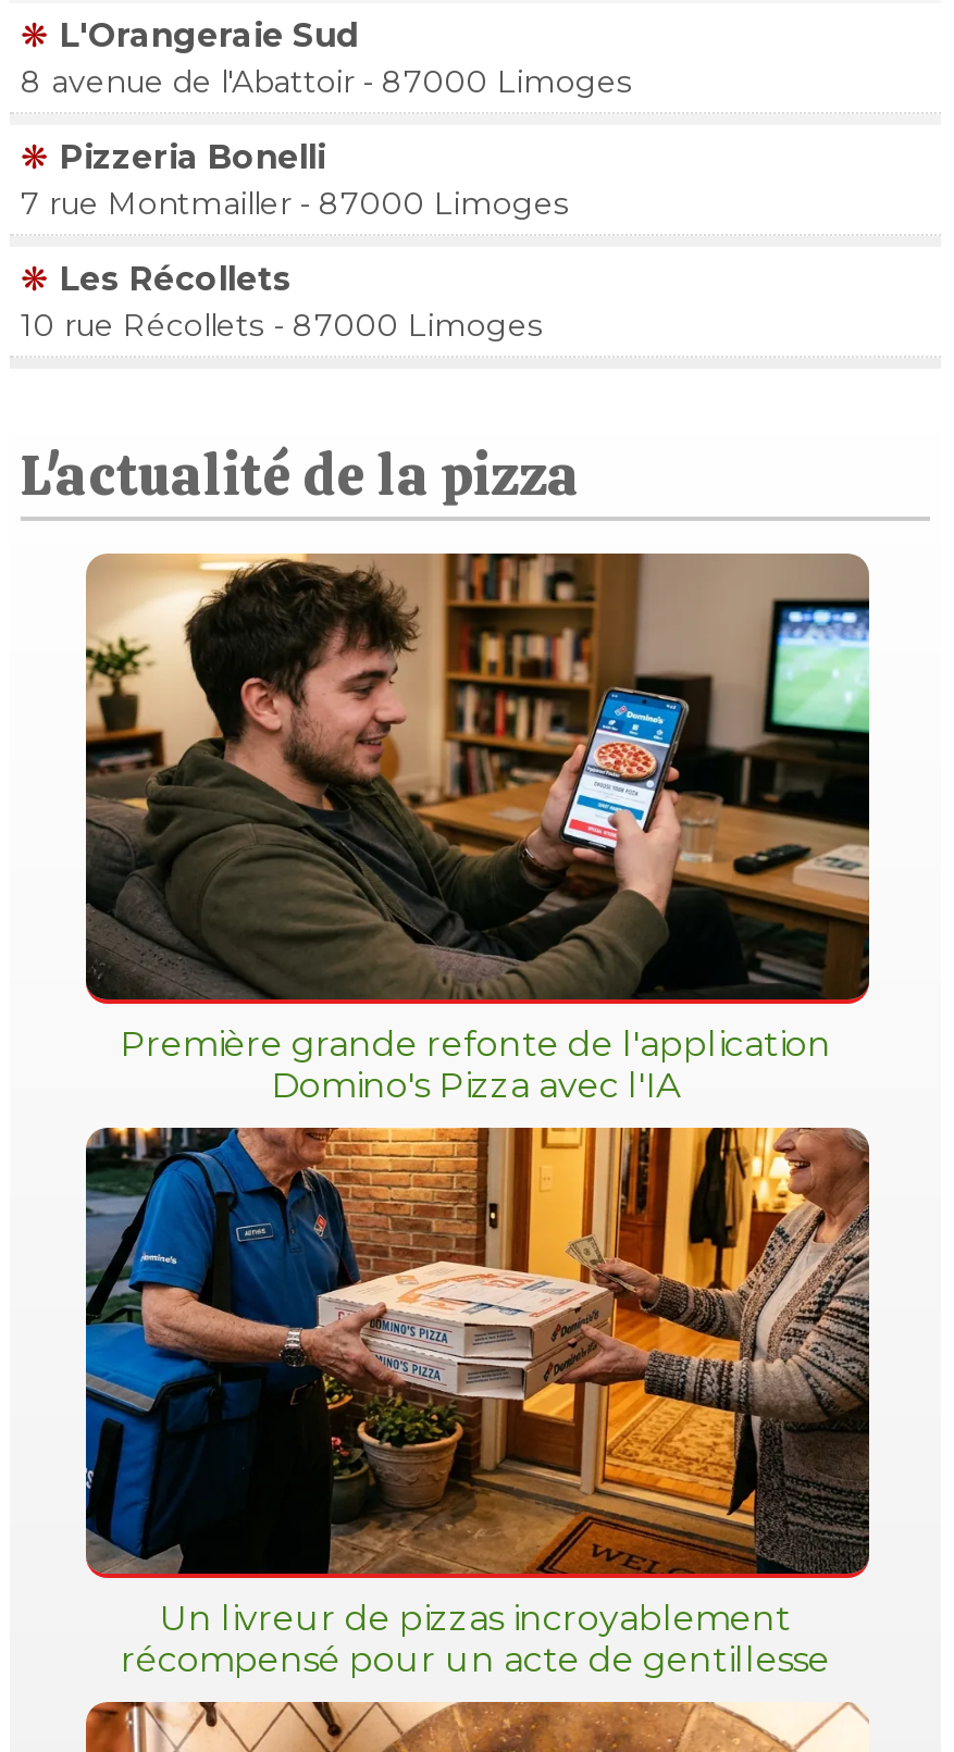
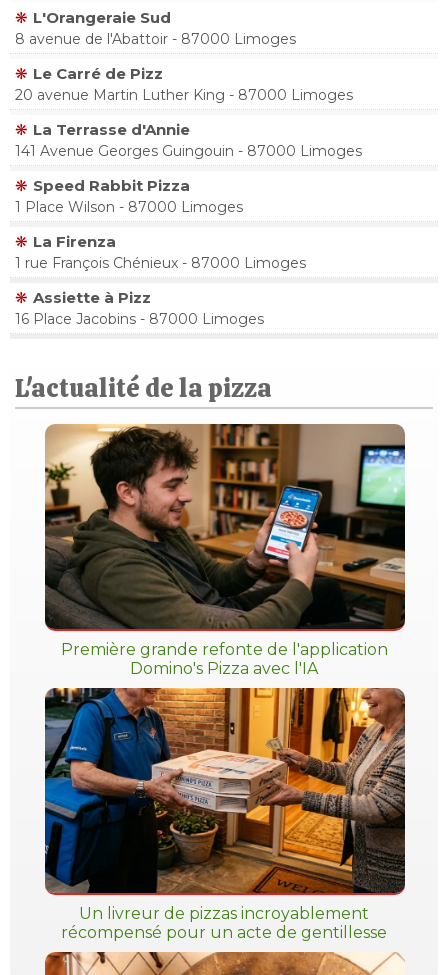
- Pizzeria Bonelli
- 7 rue Montmailler - 87000 Limoges
- Les Récollets
- 10 rue Récollets - 87000 Limoges
+ Le Carré de Pizz
+ 20 avenue Martin Luther King - 87000 Limoges
+ La Terrasse d'Annie
+ 141 Avenue Georges Guingouin - 87000 Limoges
+ Speed Rabbit Pizza
+ 1 Place Wilson - 87000 Limoges
+ La Firenza
+ 1 rue François Chénieux - 87000 Limoges
+ Assiette à Pizz
+ 16 Place Jacobins - 87000 Limoges
